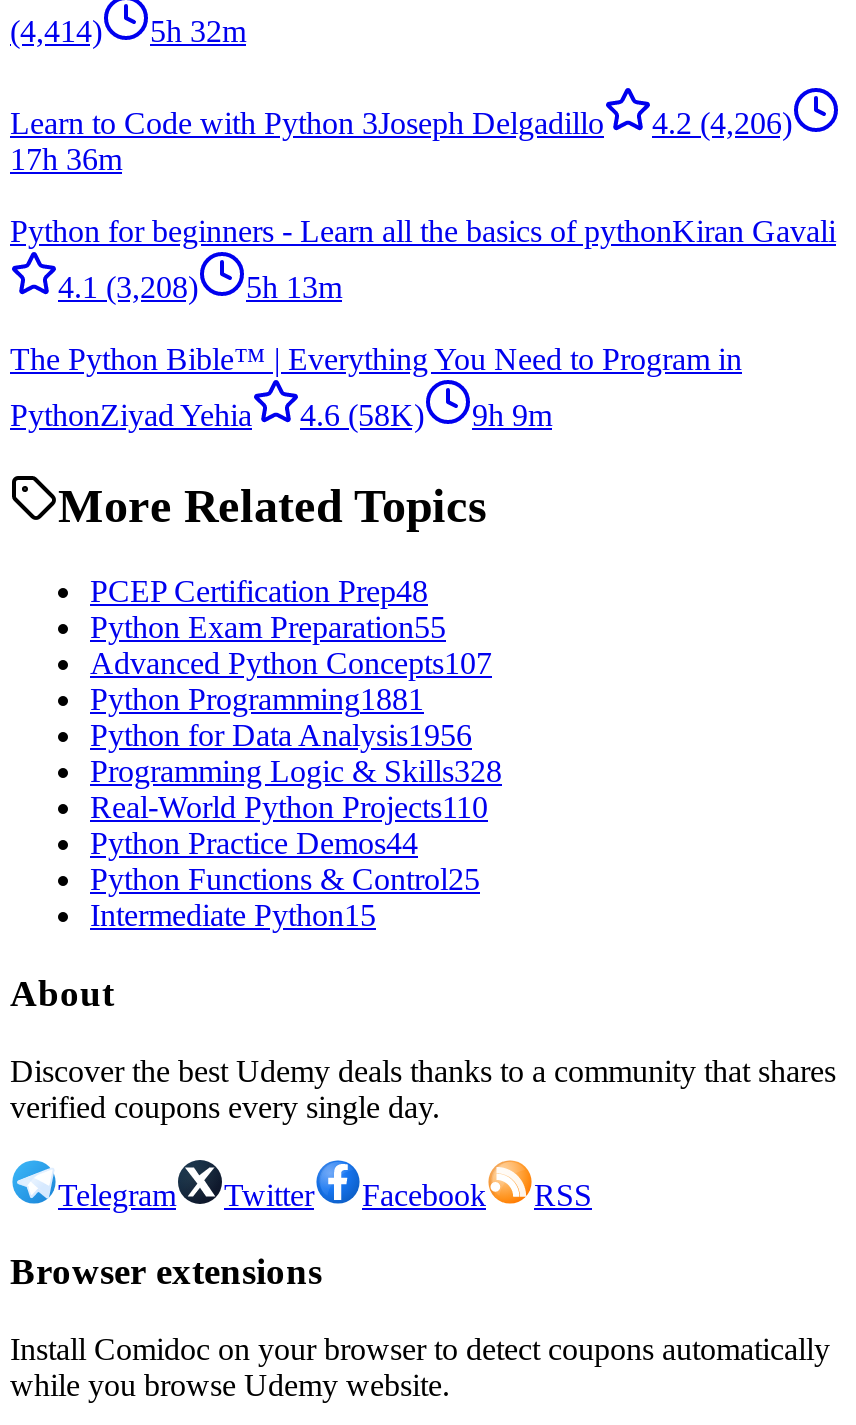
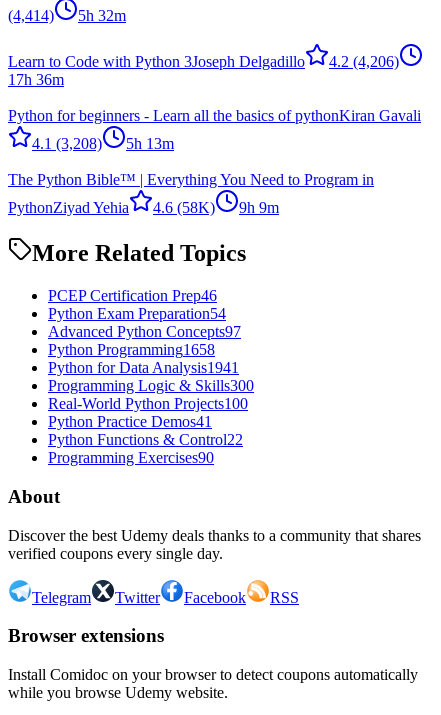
- PCEP Certification Prep48
- Python Exam Preparation55
- Advanced Python Concepts107
- Python Programming1881
- Python for Data Analysis1956
- Programming Logic & Skills328
- Real-World Python Projects110
- Python Practice Demos44
- Python Functions & Control25
- Intermediate Python15
+ PCEP Certification Prep46
+ Python Exam Preparation54
+ Advanced Python Concepts97
+ Python Programming1658
+ Python for Data Analysis1941
+ Programming Logic & Skills300
+ Real-World Python Projects100
+ Python Practice Demos41
+ Python Functions & Control22
+ Programming Exercises90
